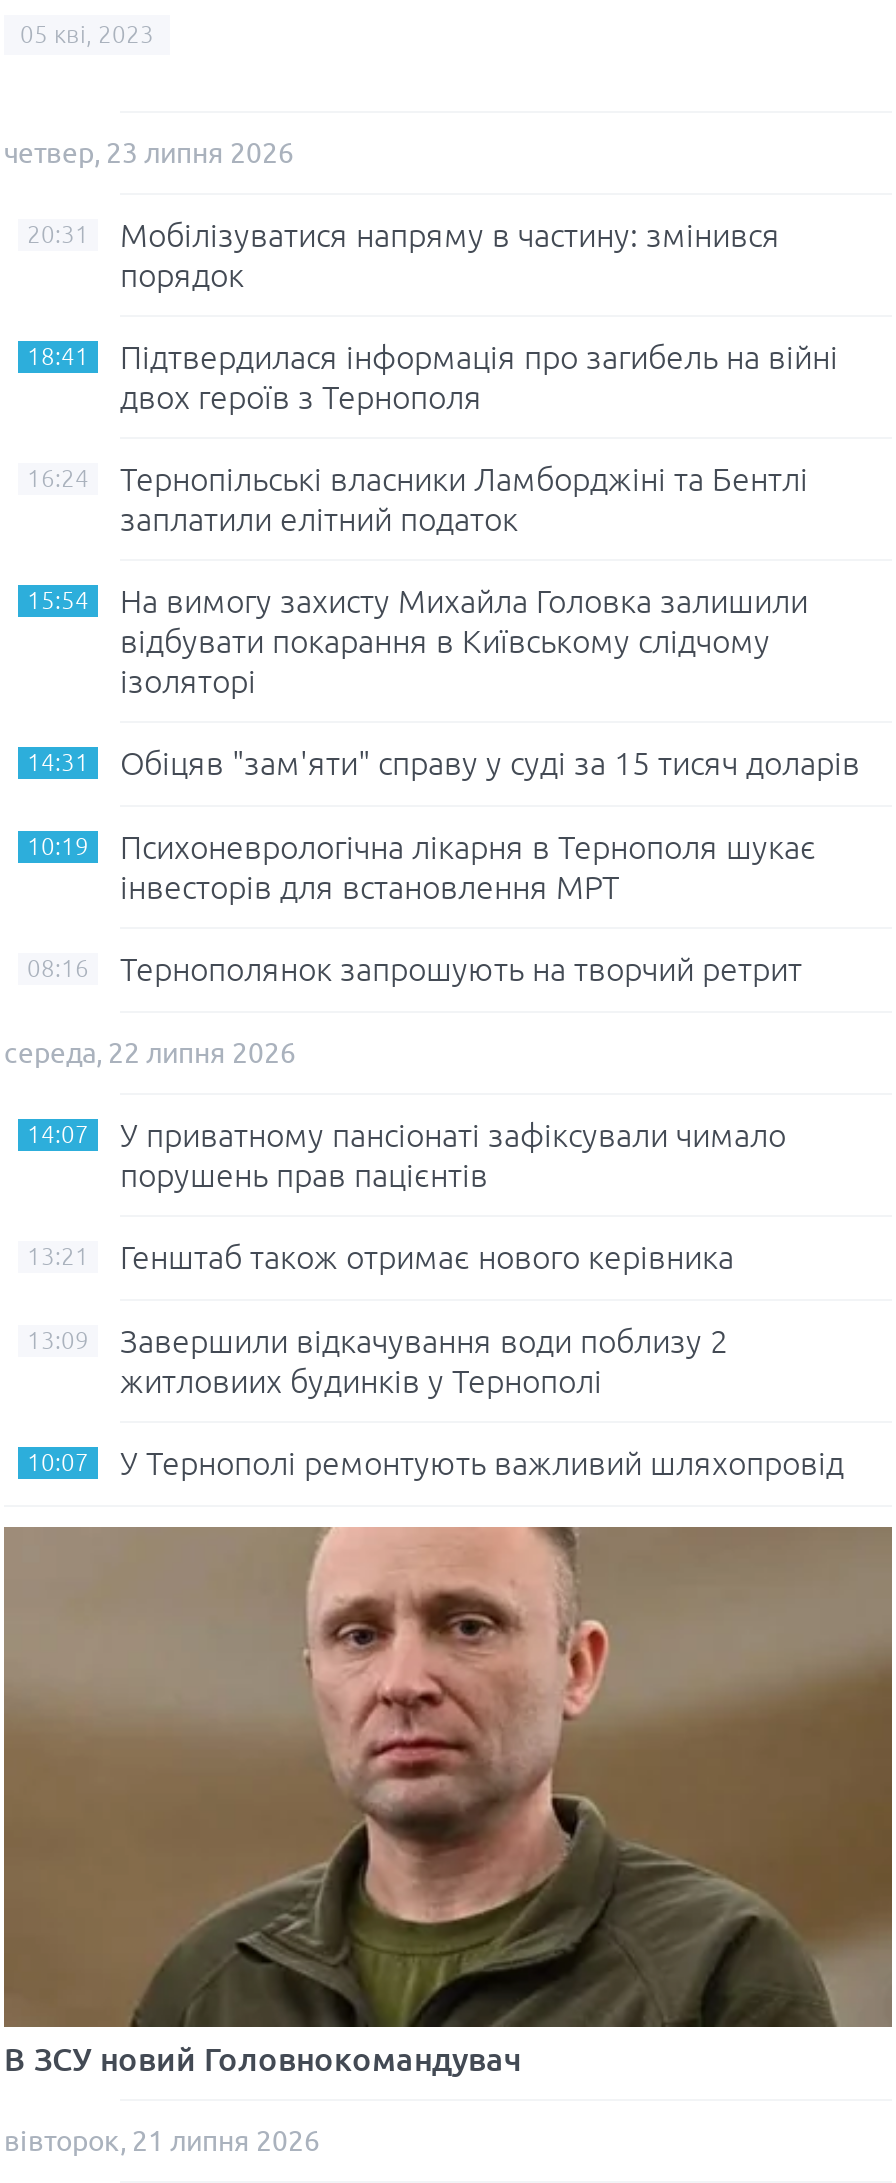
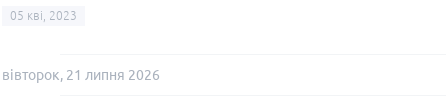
- четвер, 23 липня 2026
- 20:31
- Мобілізуватися напряму в частину: змінився
- порядок
- 18:41
- Підтвердилася інформація про загибель на війні
- двох героїв з Тернополя
- 16:24
- Тернопільські власники Ламборджіні та Бентлі
- заплатили елітний податок
- 15:54
- На вимогу захисту Михайла Головка залишили
- відбувати покарання в Київському слідчому
- ізоляторі
- 14:31
- Обіцяв "зам'яти" справу у суді за 15 тисяч доларів
- 10:19
- Психоневрологічна лікарня в Тернополя шукає
- інвесторів для встановлення МРТ
- 08:16
- Тернополянок запрошують на творчий ретрит
- середа, 22 липня 2026
- 14:07
- У приватному пансіонаті зафіксували чимало
- порушень прав пацієнтів
- 13:21
- Генштаб також отримає нового керівника
- 13:09
- Завершили відкачування води поблизу 2
- житловиих будинків у Тернополі
- 10:07
- У Тернополі ремонтують важливий шляхопровід

- [image]
- В ЗСУ новий Головнокомандувач
